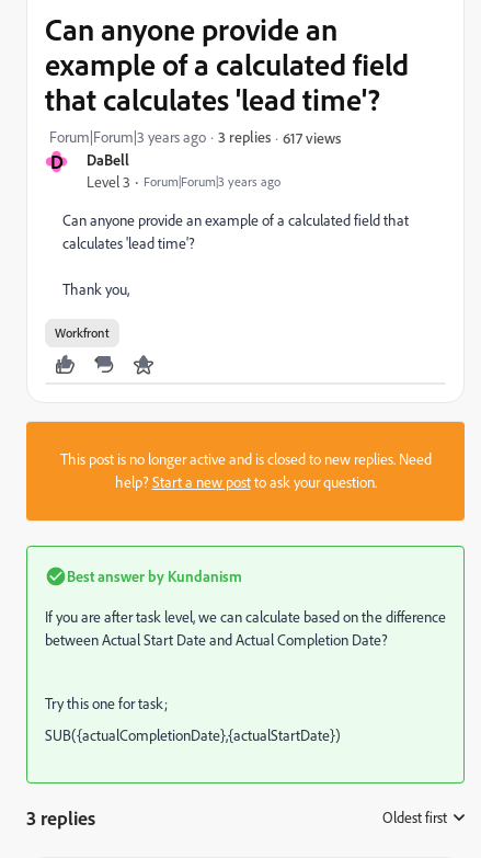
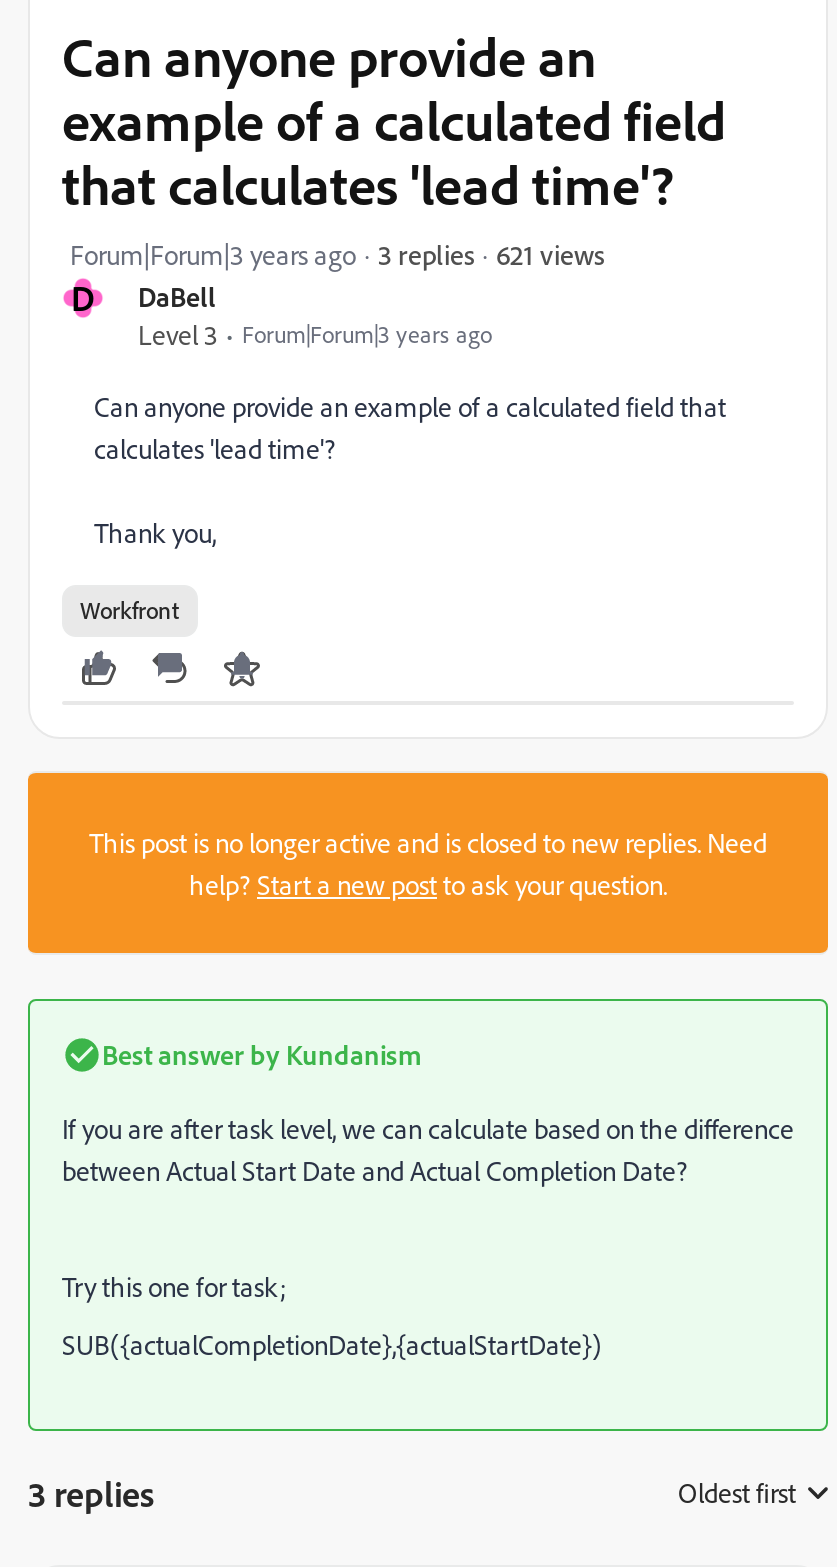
- 617 views
+ 621 views
